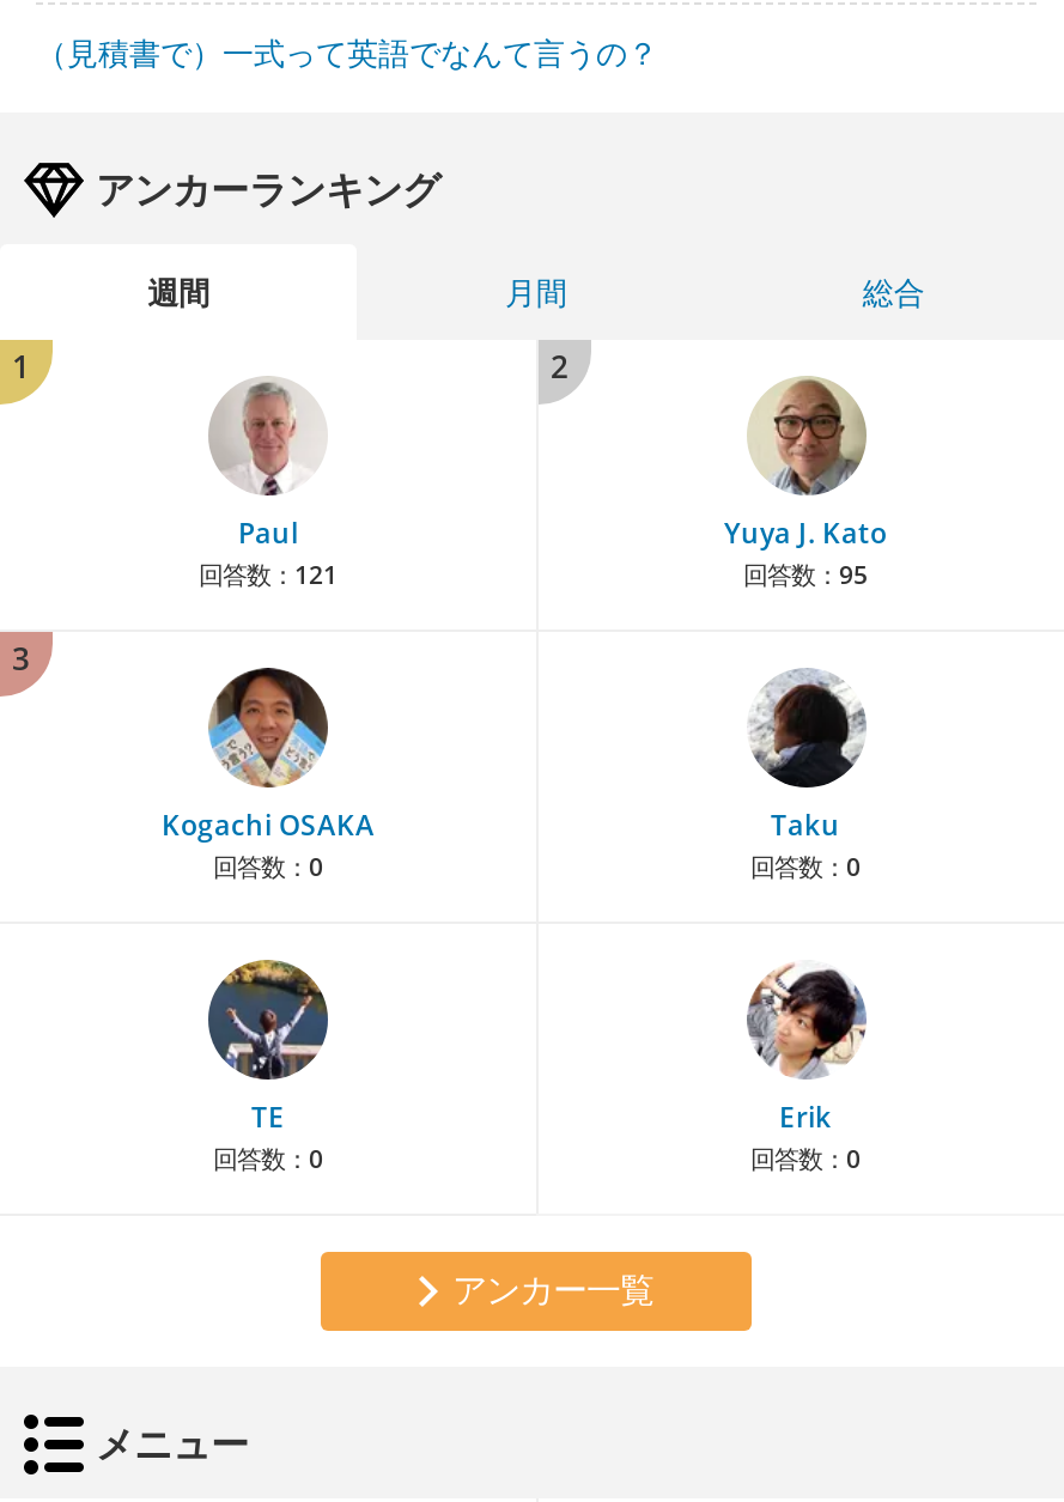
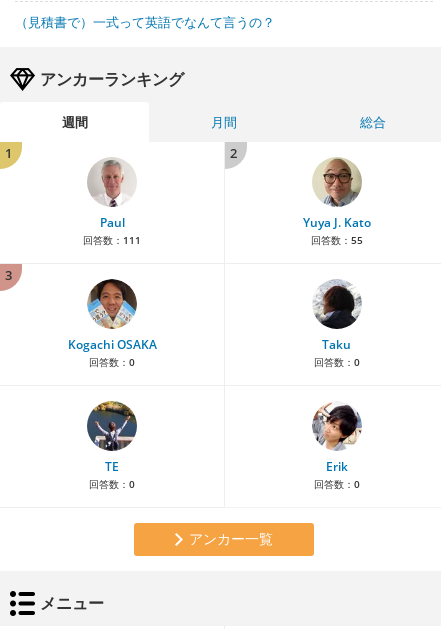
- 回答数：121
+ 回答数：111

- 回答数：95
+ 回答数：55
